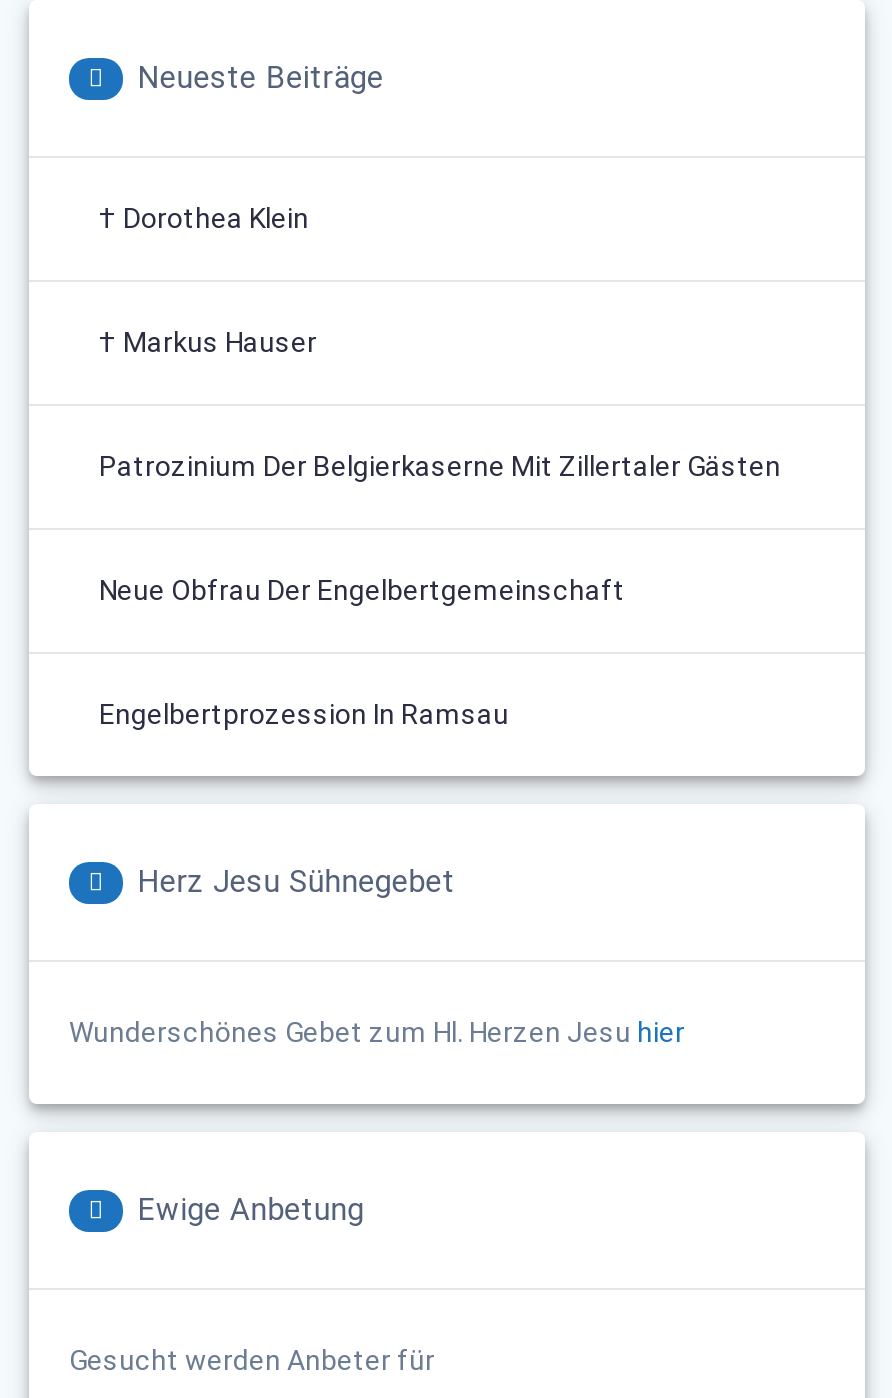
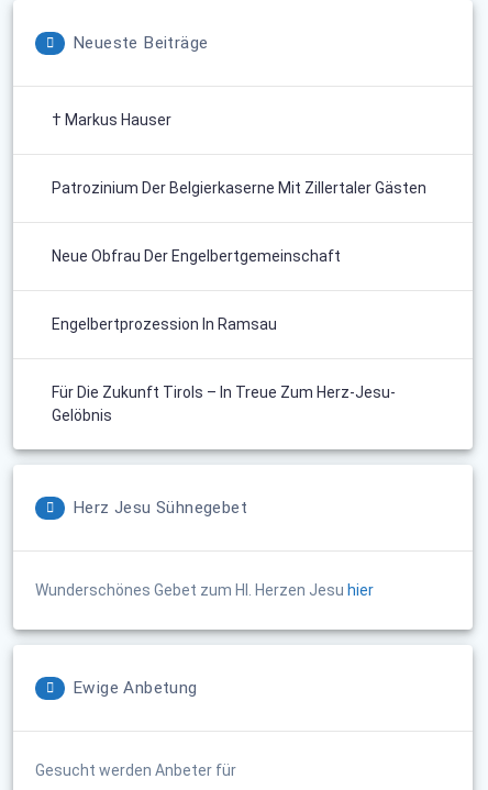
- † Dorothea Klein

moved up: † Markus Hauser | Patrozinium Der Belgierkaserne Mit Zillertaler Gästen | Neue Obfrau Der Engelbertgemeinschaft | Engelbertprozession In Ramsau

+ Für Die Zukunft Tirols – In Treue Zum Herz-Jesu-
+ Gelöbnis
